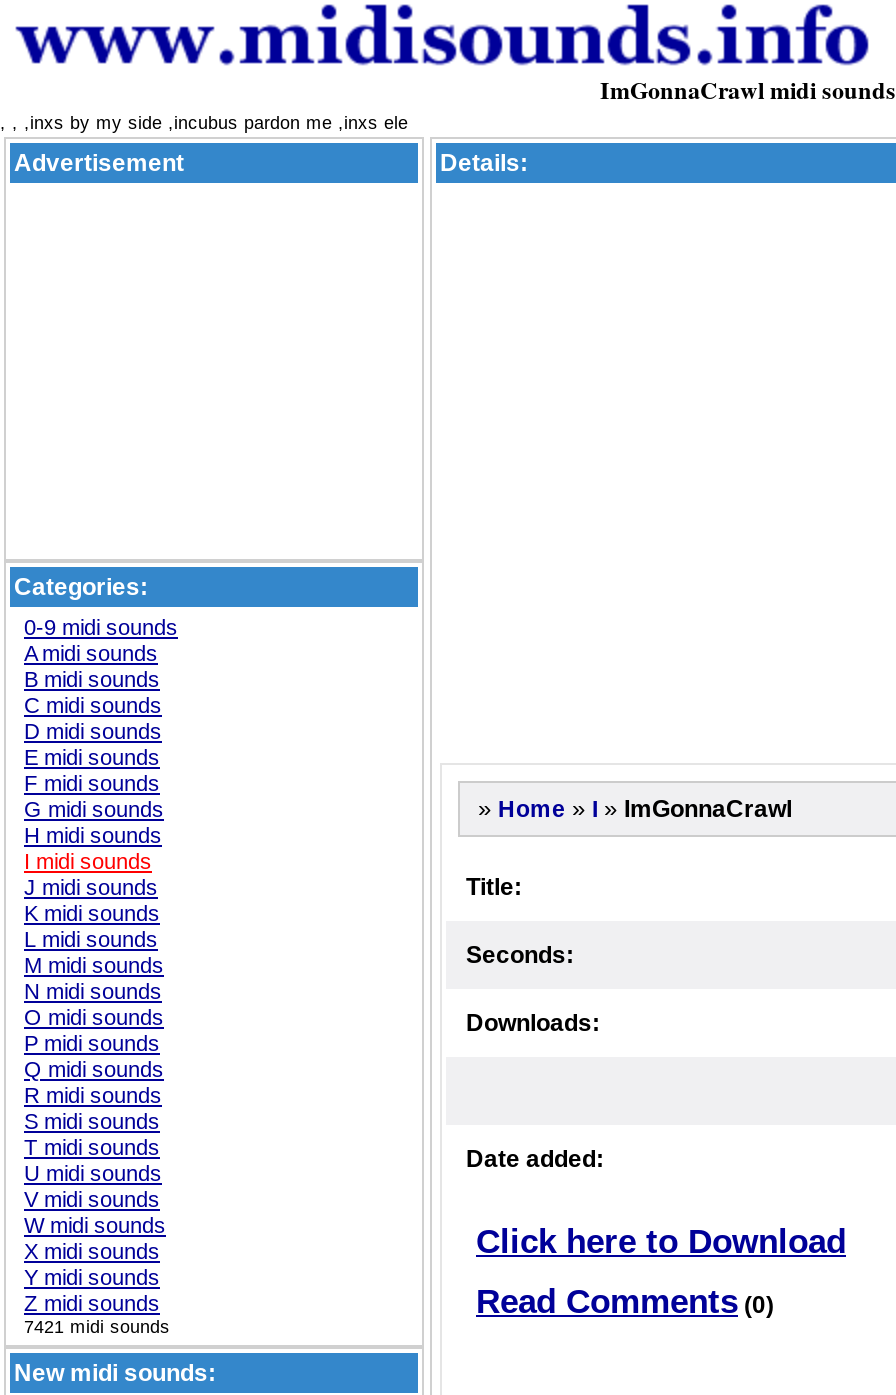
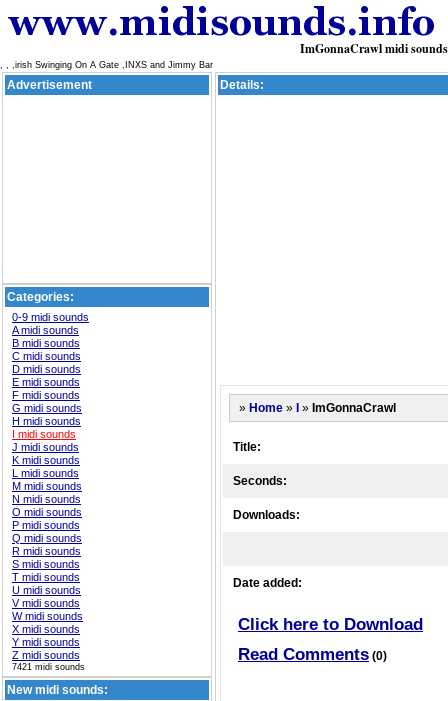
- , , ,inxs by my side ,incubus pardon me ,inxs ele
+ , , ,irish Swinging On A Gate ,INXS and Jimmy Bar
